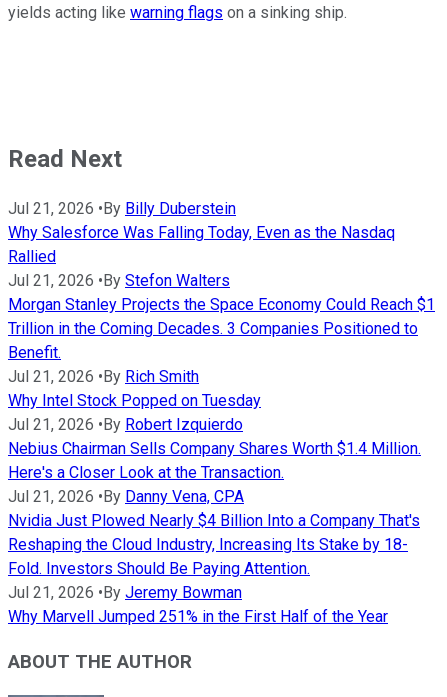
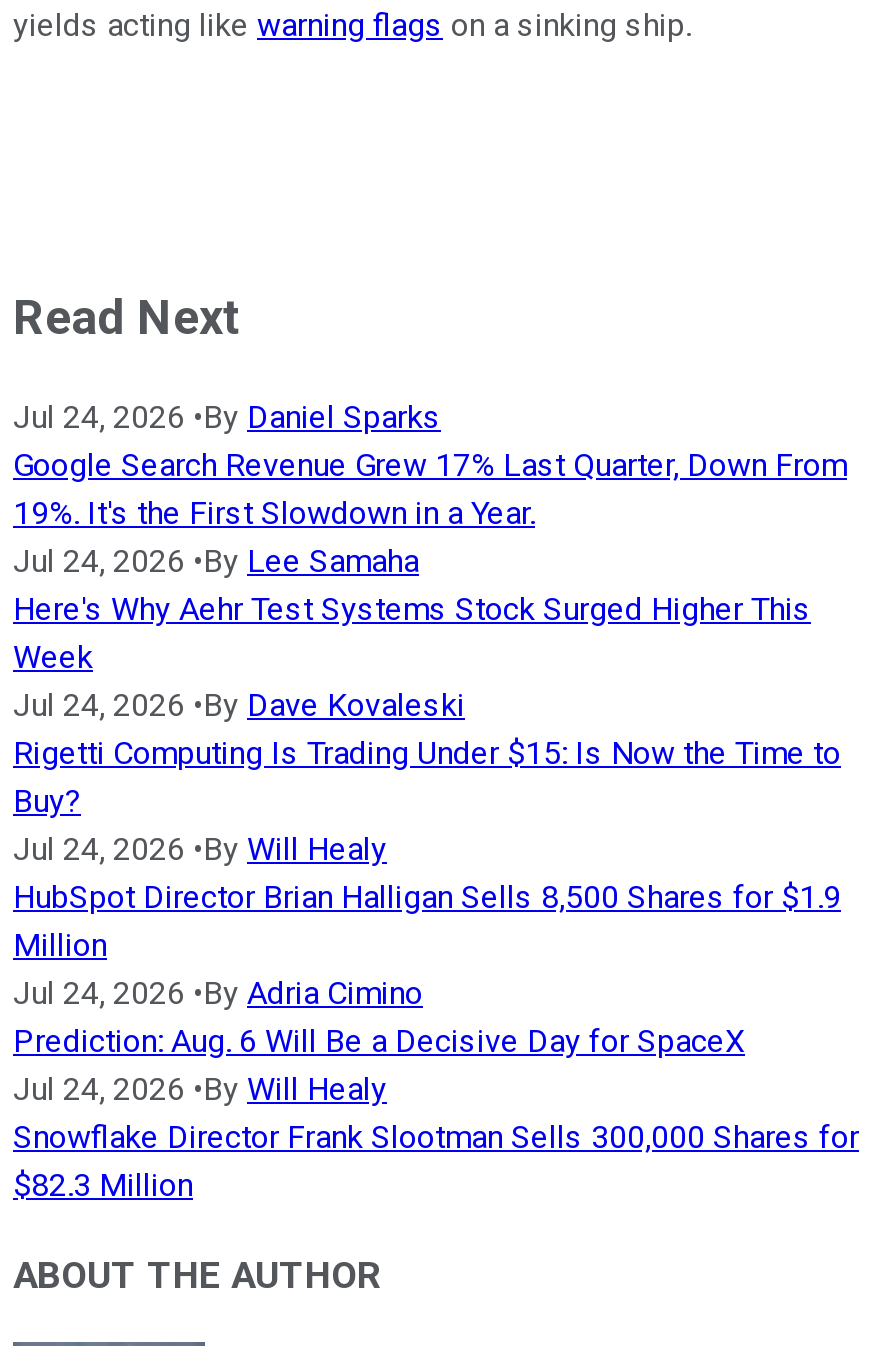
- Jul 21, 2026 • By Billy Duberstein
- Why Salesforce Was Falling Today, Even as the Nasdaq
- Rallied
- Jul 21, 2026 • By Stefon Walters
- Morgan Stanley Projects the Space Economy Could Reach $1
- Trillion in the Coming Decades. 3 Companies Positioned to
- Benefit.
- Jul 21, 2026 • By Rich Smith
- Why Intel Stock Popped on Tuesday
- Jul 21, 2026 • By Robert Izquierdo
- Nebius Chairman Sells Company Shares Worth $1.4 Million.
- Here's a Closer Look at the Transaction.
- Jul 21, 2026 • By Danny Vena, CPA
- Nvidia Just Plowed Nearly $4 Billion Into a Company That's
- Reshaping the Cloud Industry, Increasing Its Stake by 18-
- Fold. Investors Should Be Paying Attention.
- Jul 21, 2026 • By Jeremy Bowman
- Why Marvell Jumped 251% in the First Half of the Year
+ Jul 24, 2026 • By Daniel Sparks
+ Google Search Revenue Grew 17% Last Quarter, Down From
+ 19%. It's the First Slowdown in a Year.
+ Jul 24, 2026 • By Lee Samaha
+ Here's Why Aehr Test Systems Stock Surged Higher This
+ Week
+ Jul 24, 2026 • By Dave Kovaleski
+ Rigetti Computing Is Trading Under $15: Is Now the Time to
+ Buy?
+ Jul 24, 2026 • By Will Healy
+ HubSpot Director Brian Halligan Sells 8,500 Shares for $1.9
+ Million
+ Jul 24, 2026 • By Adria Cimino
+ Prediction: Aug. 6 Will Be a Decisive Day for SpaceX
+ Jul 24, 2026 • By Will Healy
+ Snowflake Director Frank Slootman Sells 300,000 Shares for
+ $82.3 Million
